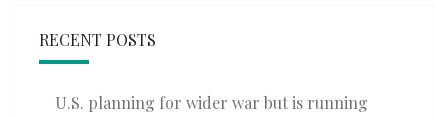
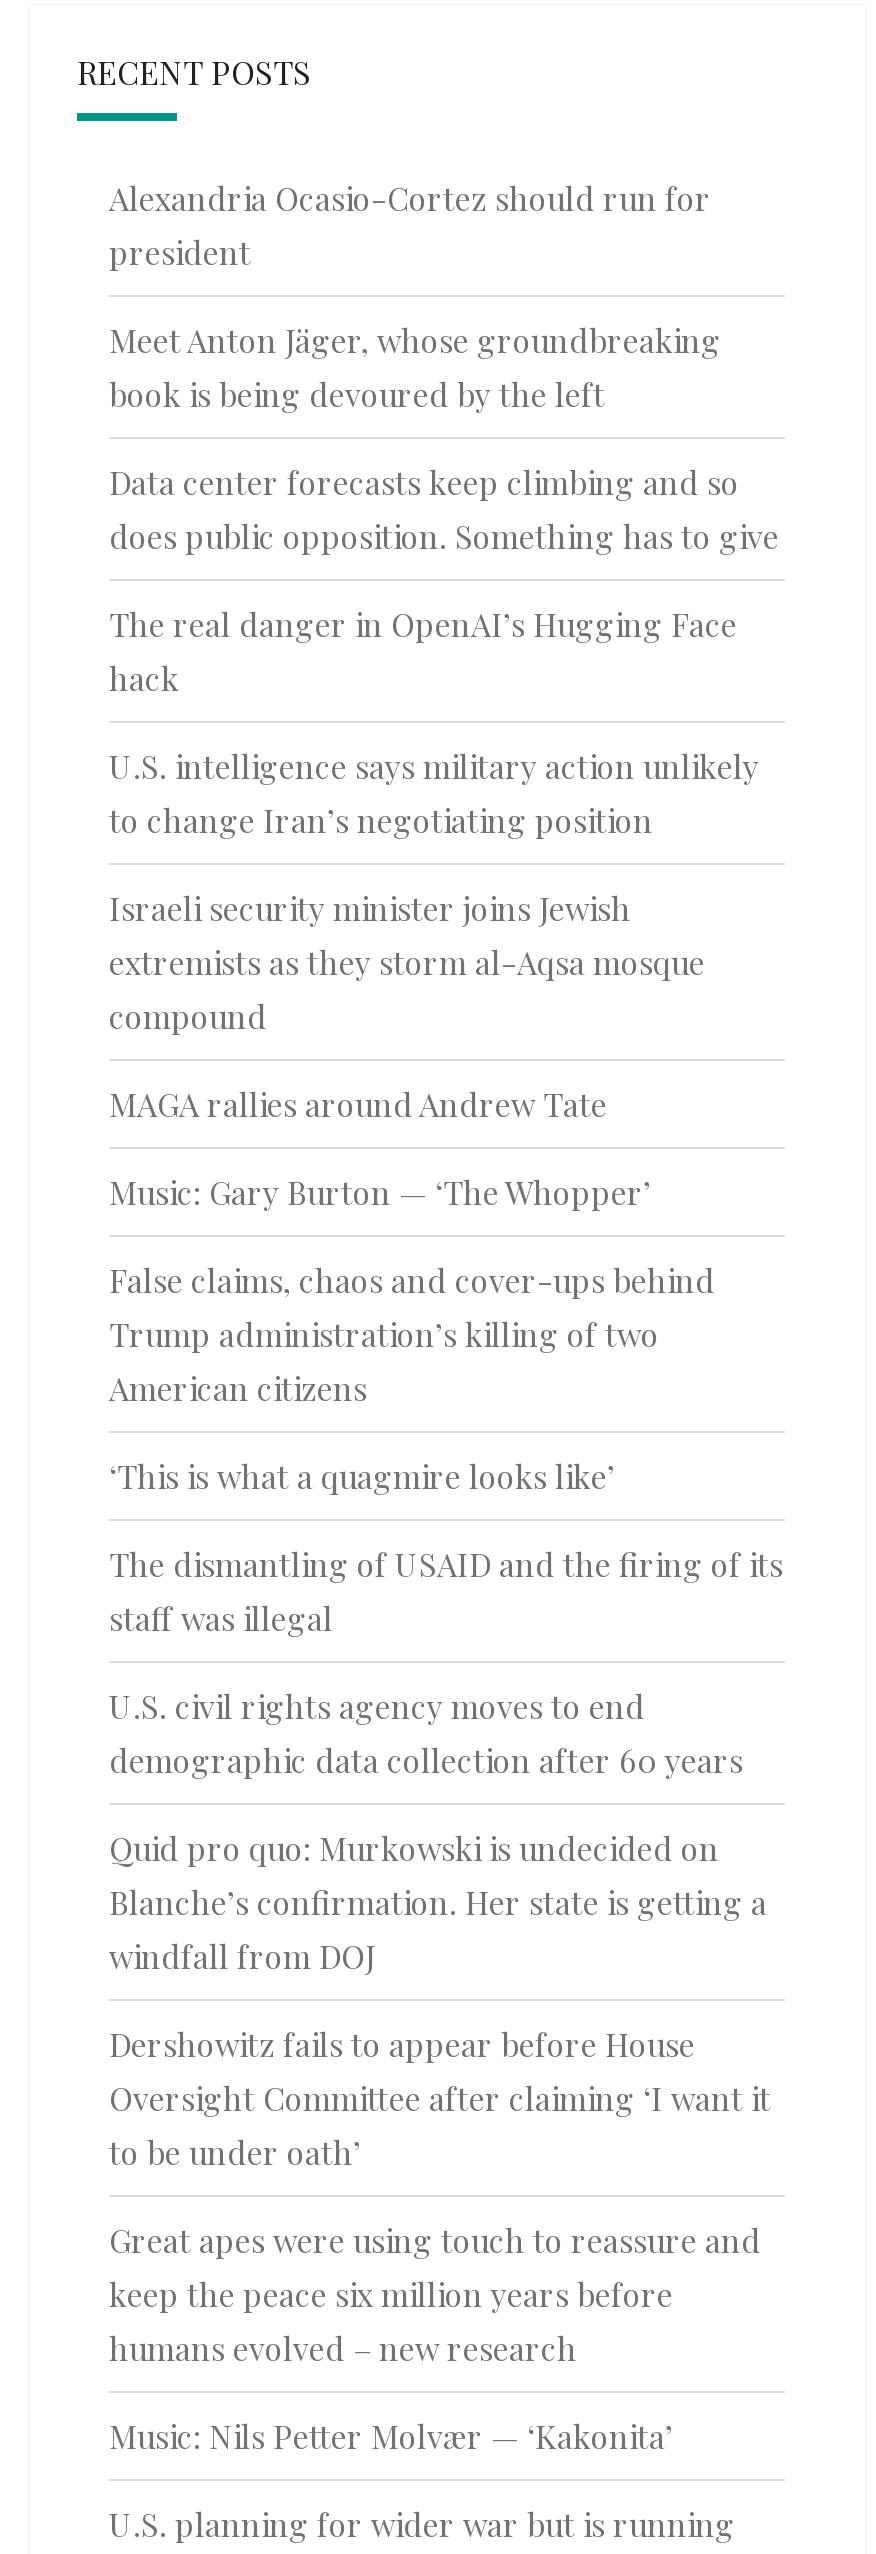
+ Alexandria Ocasio-Cortez should run for
+ president
+ Meet Anton Jäger, whose groundbreaking
+ book is being devoured by the left
+ Data center forecasts keep climbing and so
+ does public opposition. Something has to give
+ The real danger in OpenAI’s Hugging Face
+ hack
+ U.S. intelligence says military action unlikely
+ to change Iran’s negotiating position
+ Israeli security minister joins Jewish
+ extremists as they storm al-Aqsa mosque
+ compound
+ MAGA rallies around Andrew Tate
+ Music: Gary Burton — ‘The Whopper’
+ False claims, chaos and cover-ups behind
+ Trump administration’s killing of two
+ American citizens
+ ‘This is what a quagmire looks like’
+ The dismantling of USAID and the firing of its
+ staff was illegal
+ U.S. civil rights agency moves to end
+ demographic data collection after 60 years
+ Quid pro quo: Murkowski is undecided on
+ Blanche’s confirmation. Her state is getting a
+ windfall from DOJ
+ Dershowitz fails to appear before House
+ Oversight Committee after claiming ‘I want it
+ to be under oath’
+ Great apes were using touch to reassure and
+ keep the peace six million years before
+ humans evolved – new research
+ Music: Nils Petter Molvær — ‘Kakonita’
